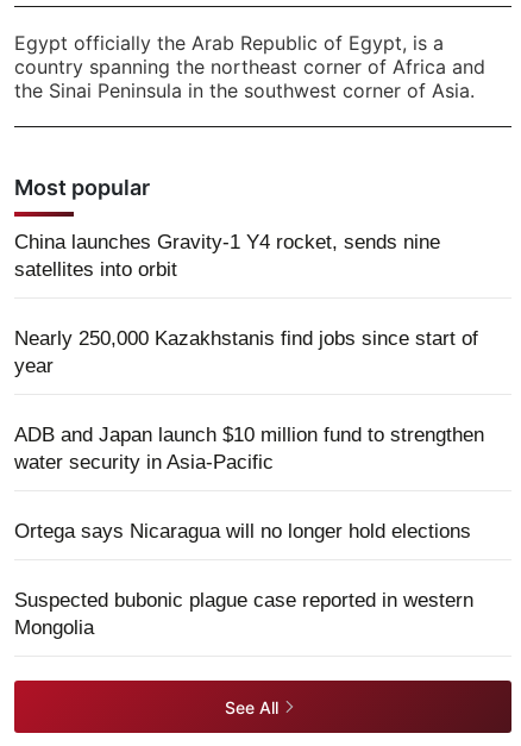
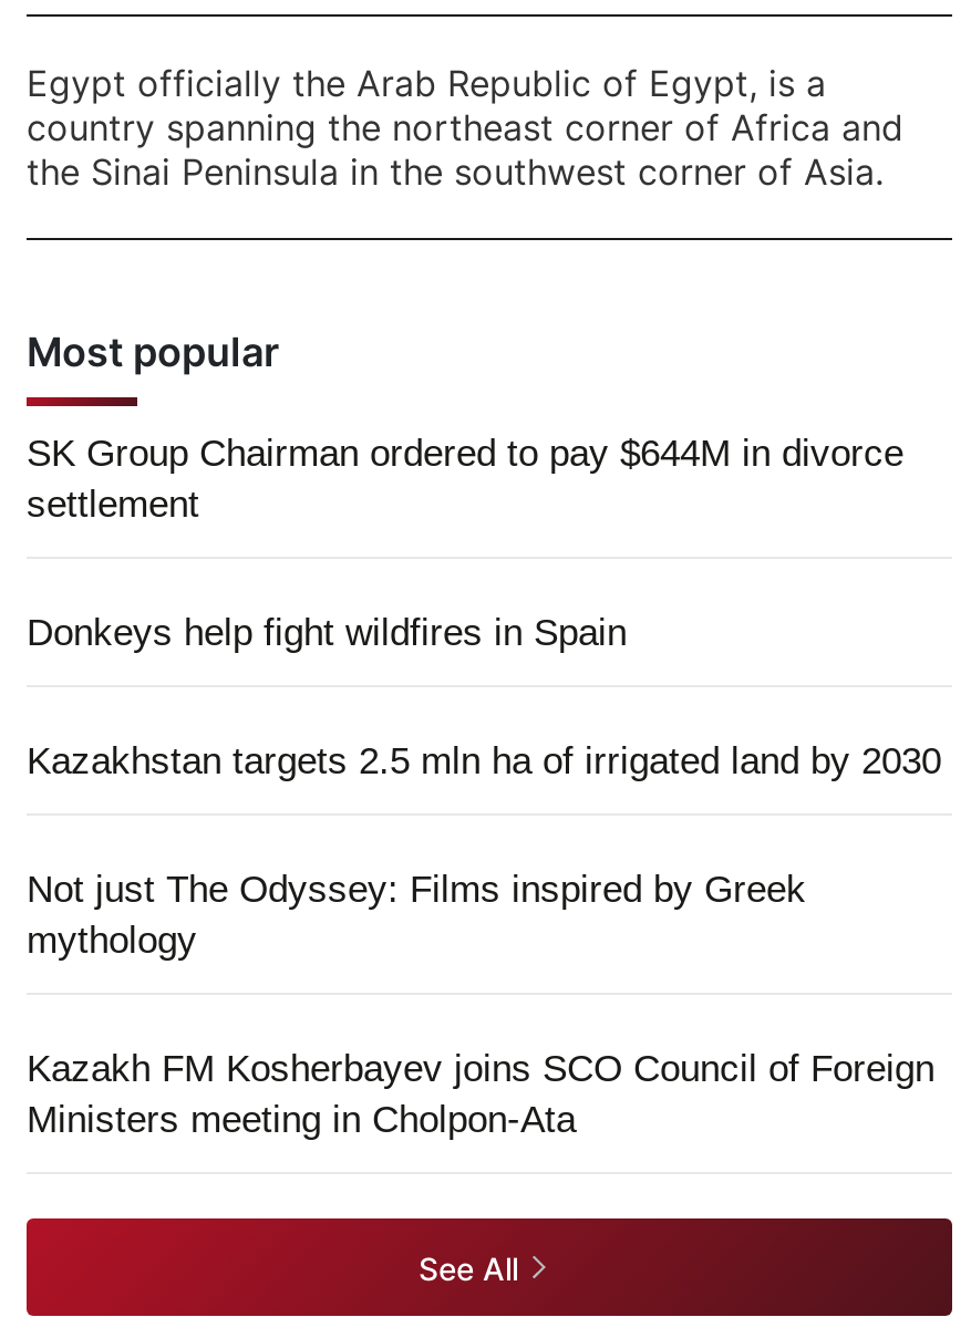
- China launches Gravity-1 Y4 rocket, sends nine
- satellites into orbit
+ SK Group Chairman ordered to pay $644M in divorce
+ settlement

- Nearly 250,000 Kazakhstanis find jobs since start of
- year
+ Donkeys help fight wildfires in Spain

- ADB and Japan launch $10 million fund to strengthen
- water security in Asia-Pacific
+ Kazakhstan targets 2.5 mln ha of irrigated land by 2030

- Ortega says Nicaragua will no longer hold elections
+ Not just The Odyssey: Films inspired by Greek
+ mythology

- Suspected bubonic plague case reported in western
- Mongolia
+ Kazakh FM Kosherbayev joins SCO Council of Foreign
+ Ministers meeting in Cholpon-Ata
